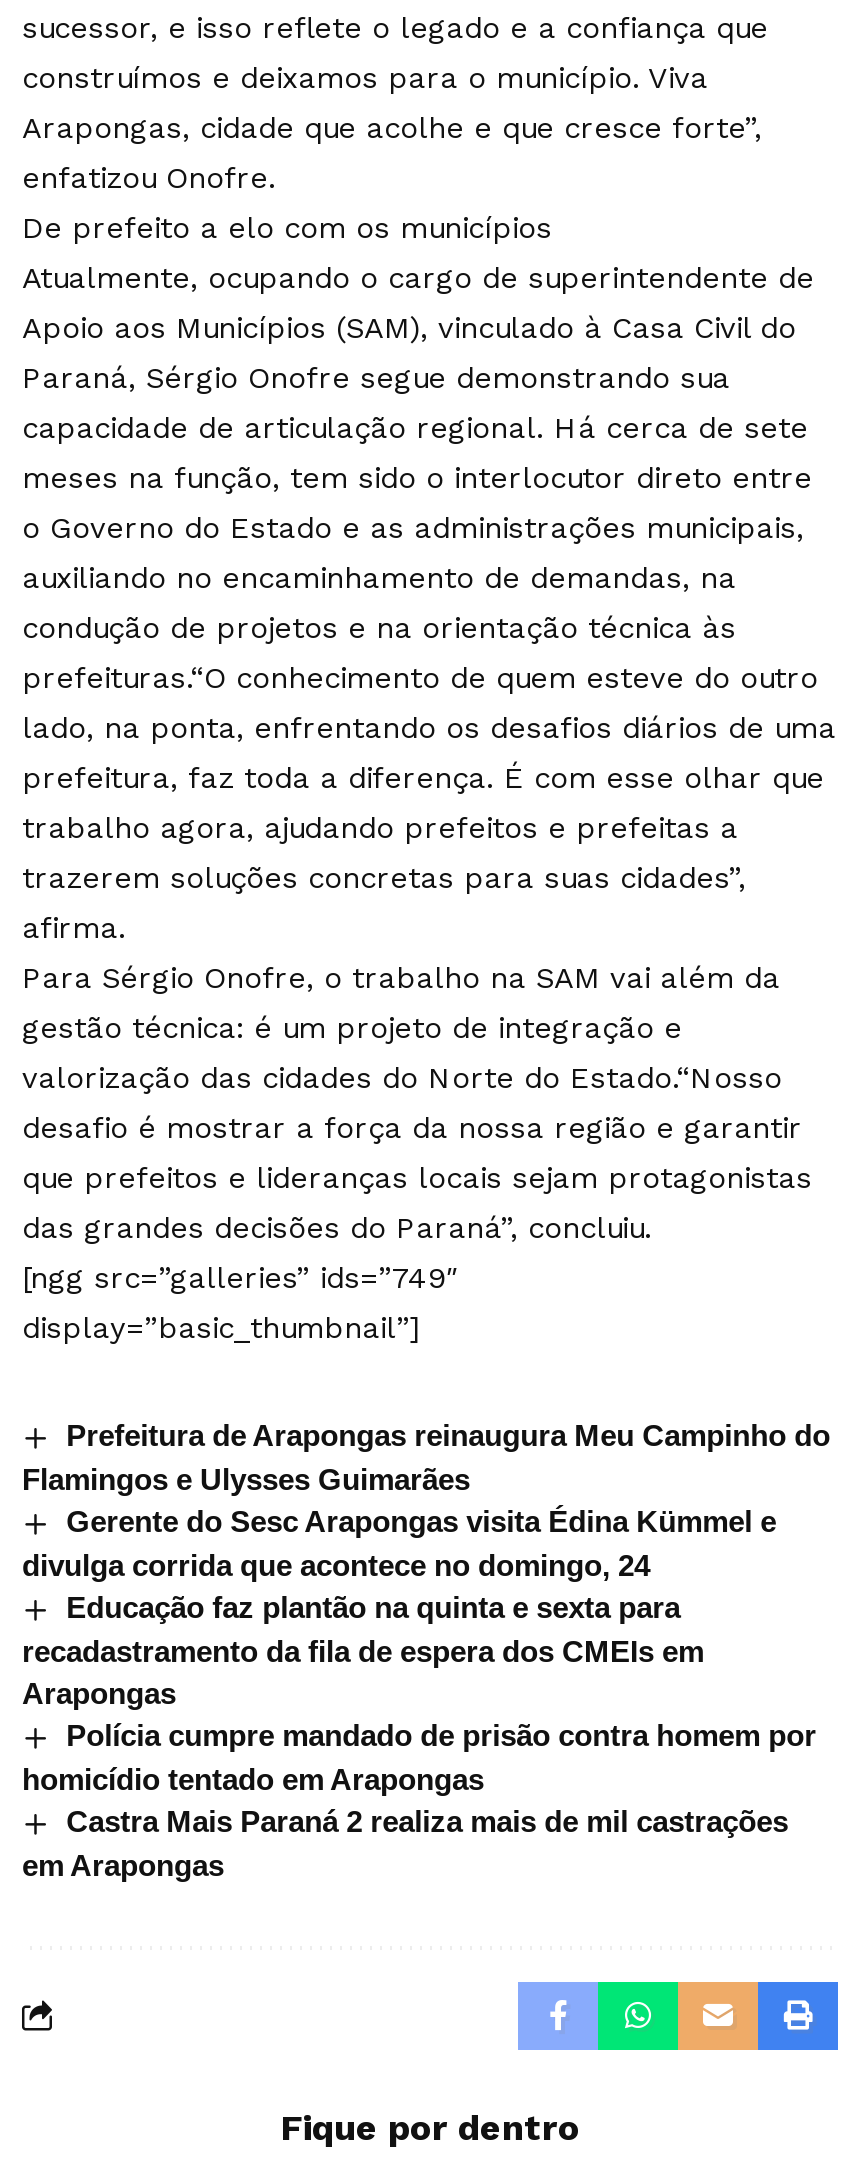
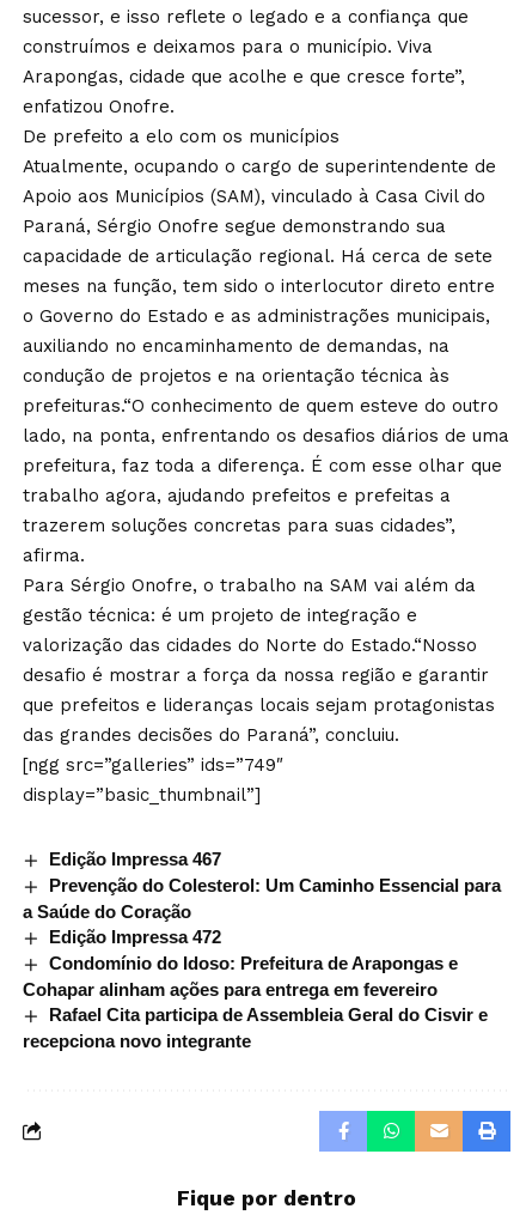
- Prefeitura de Arapongas reinaugura Meu Campinho do
- Flamingos e Ulysses Guimarães
- Gerente do Sesc Arapongas visita Édina Kümmel e
- divulga corrida que acontece no domingo, 24
- Educação faz plantão na quinta e sexta para
- recadastramento da fila de espera dos CMEIs em
- Arapongas
- Polícia cumpre mandado de prisão contra homem por
- homicídio tentado em Arapongas
- Castra Mais Paraná 2 realiza mais de mil castrações
- em Arapongas
+ Edição Impressa 467
+ Prevenção do Colesterol: Um Caminho Essencial para
+ a Saúde do Coração
+ Edição Impressa 472
+ Condomínio do Idoso: Prefeitura de Arapongas e
+ Cohapar alinham ações para entrega em fevereiro
+ Rafael Cita participa de Assembleia Geral do Cisvir e
+ recepciona novo integrante
